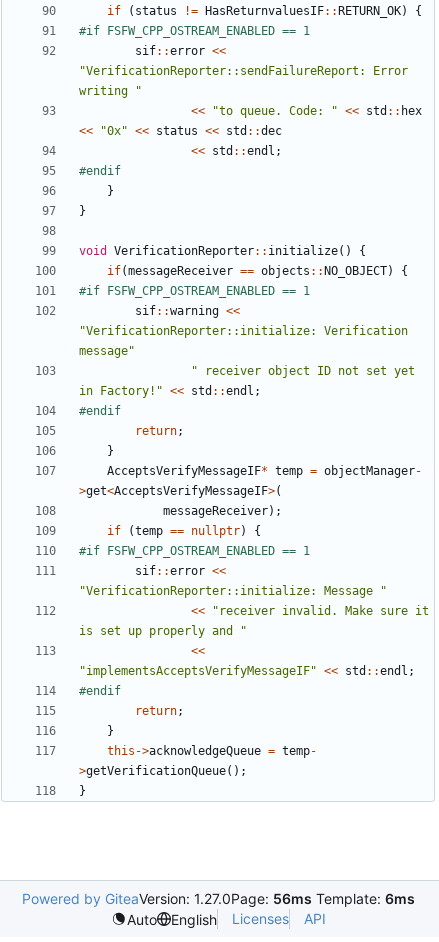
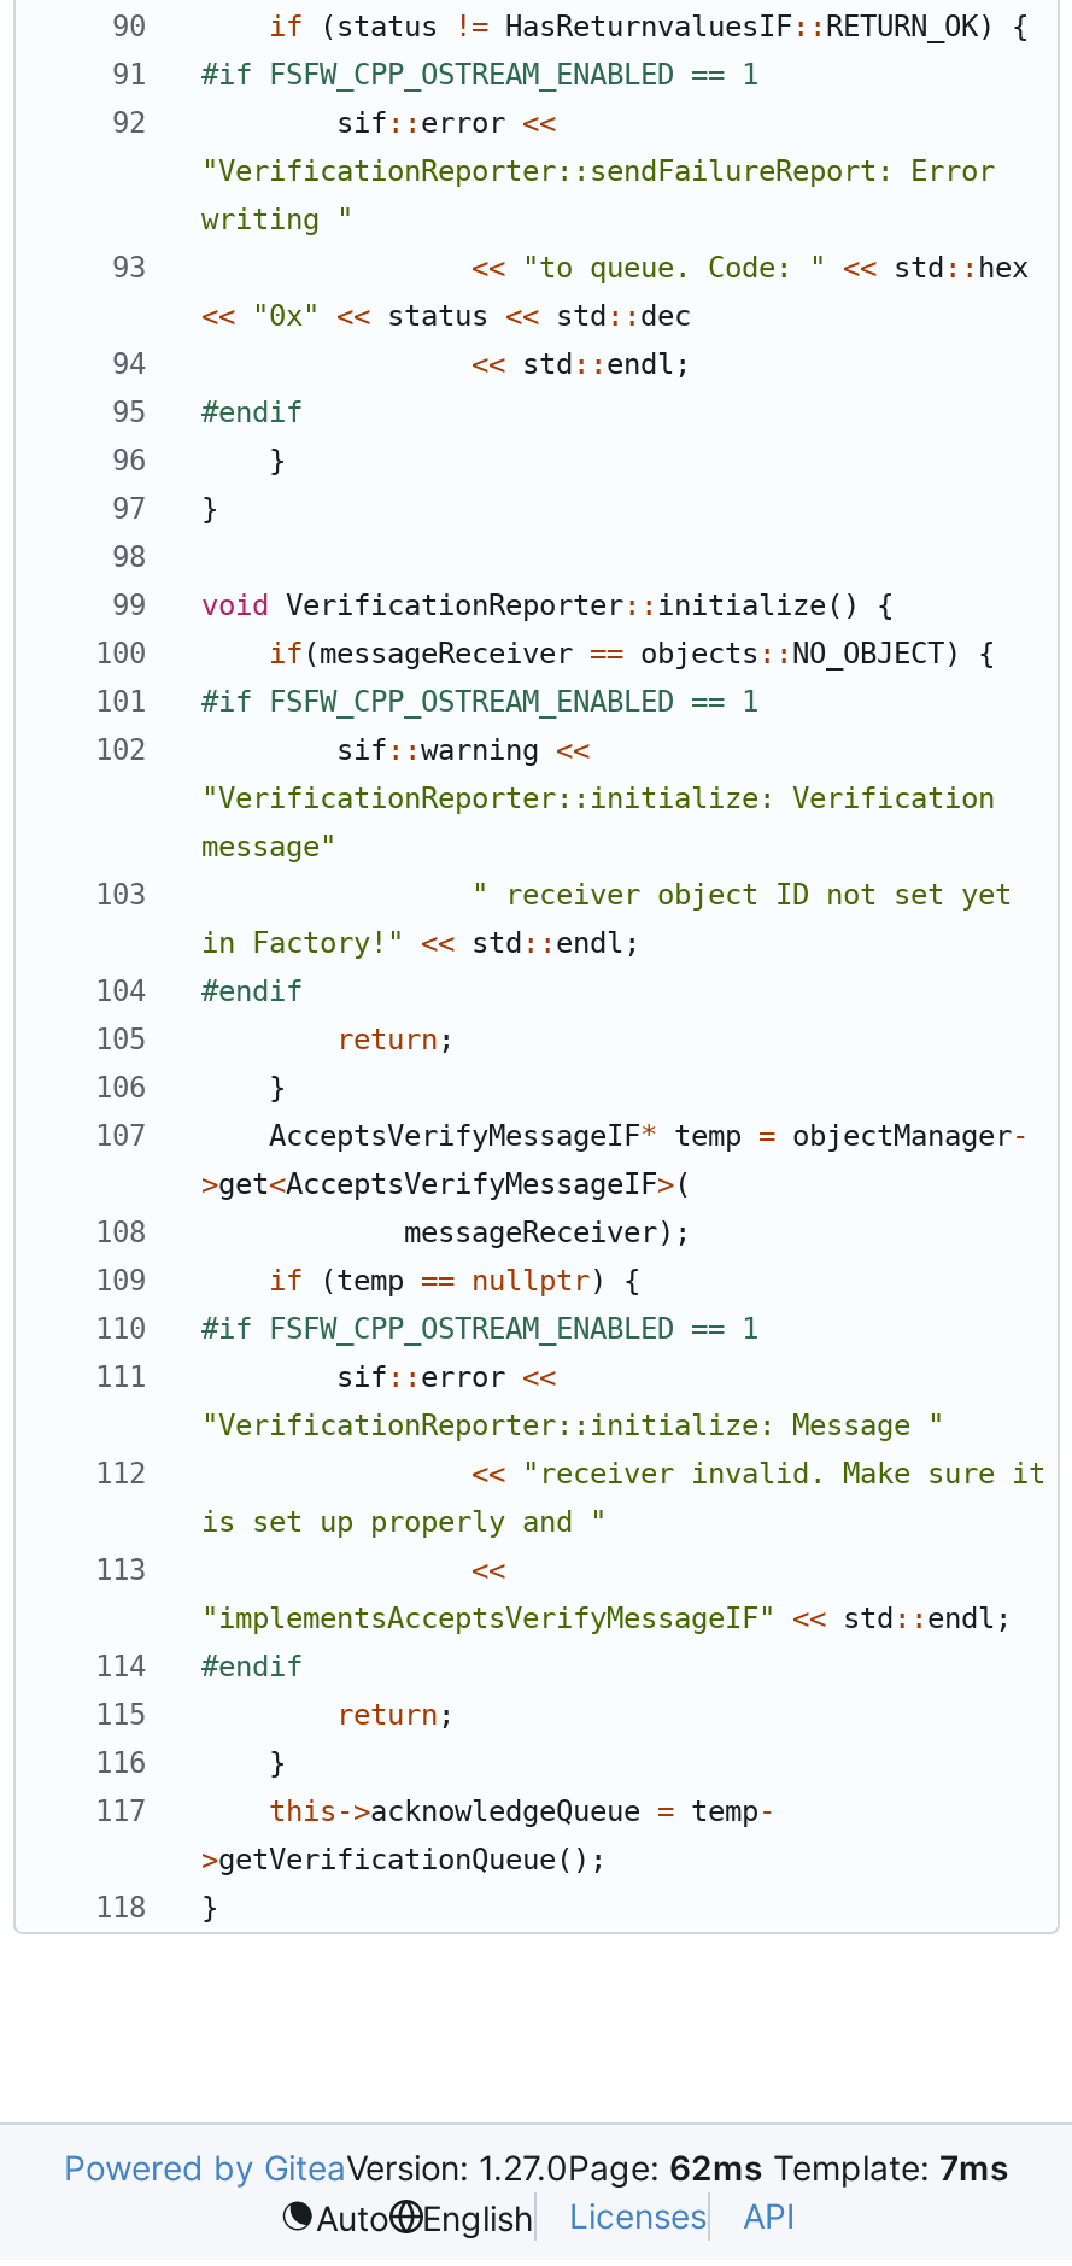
- Powered by GiteaVersion: 1.27.0Page: 56ms Template: 6ms
+ Powered by GiteaVersion: 1.27.0Page: 62ms Template: 7ms
